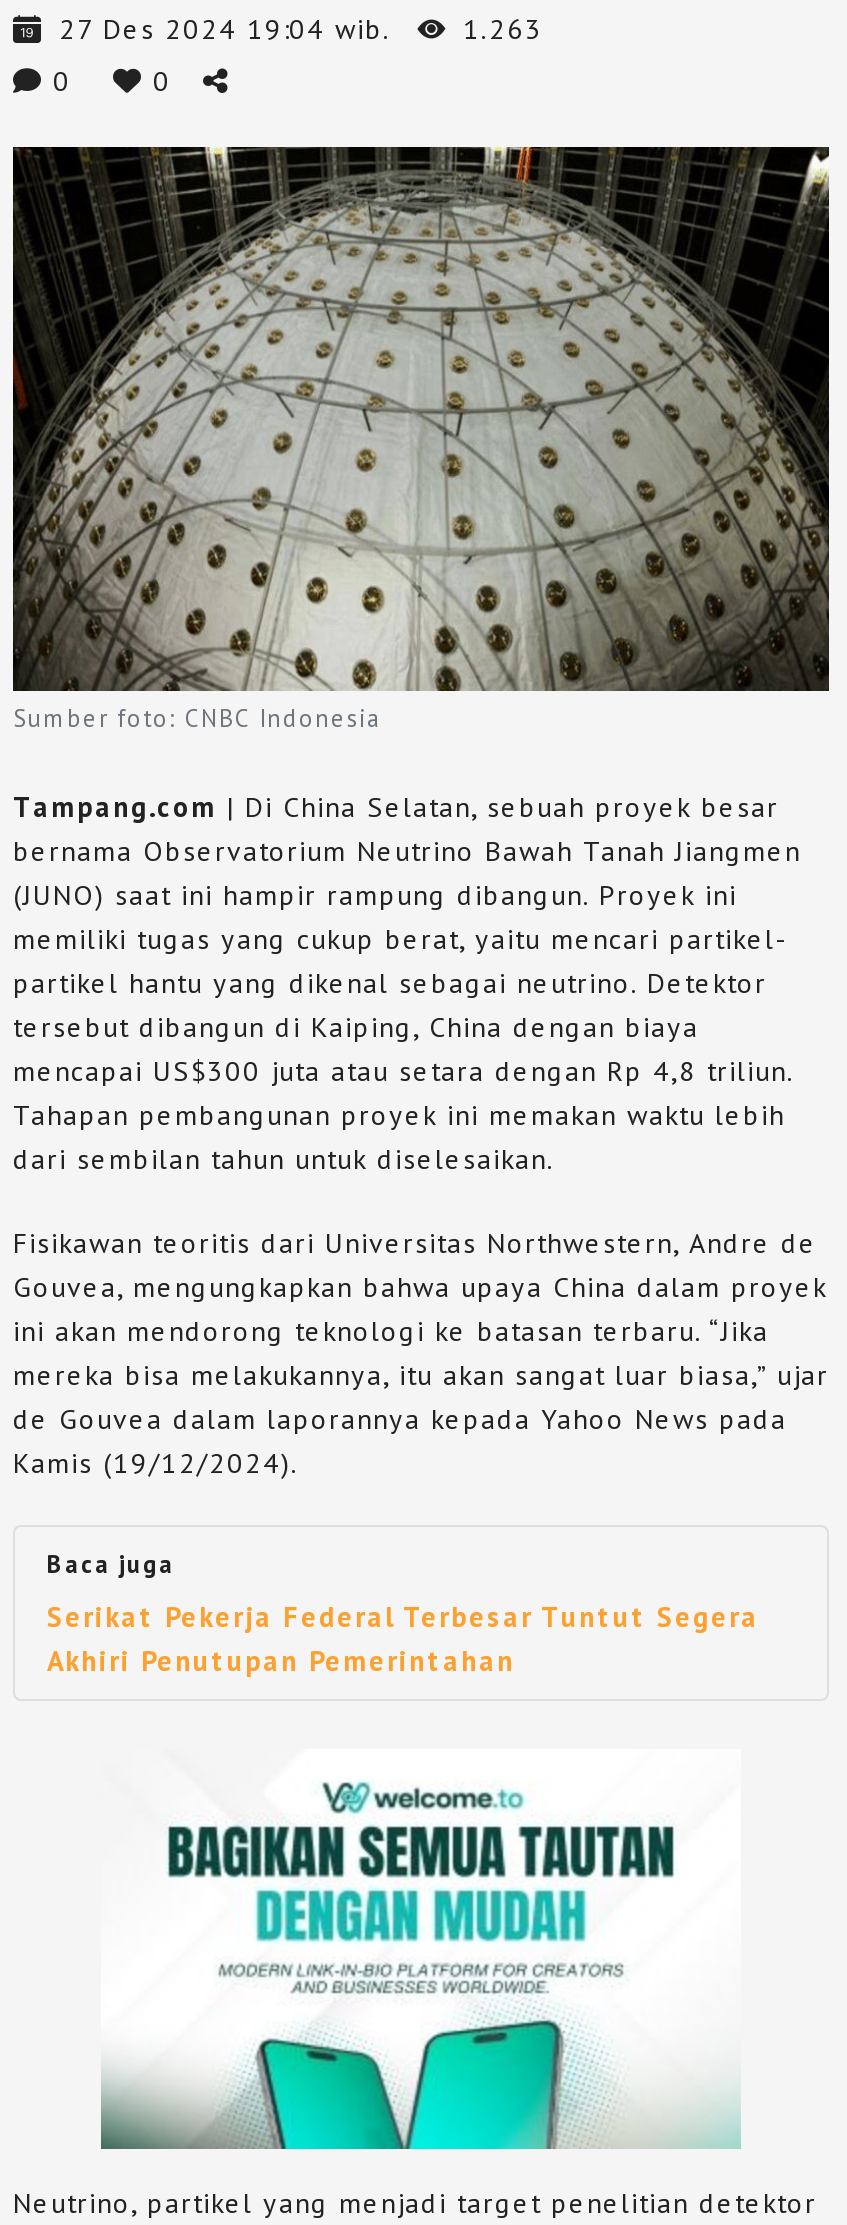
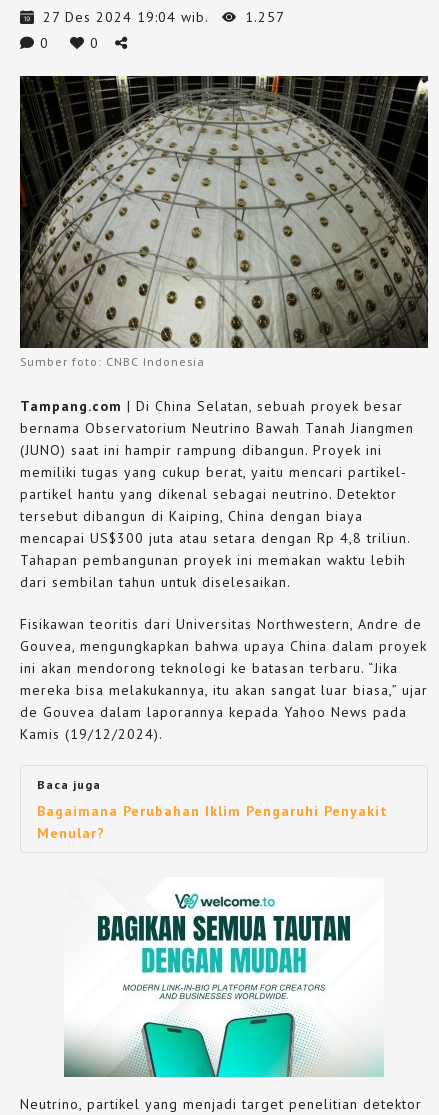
- 27 Des 2024 19:04 wib. 1.263
+ 27 Des 2024 19:04 wib. 1.257

- Serikat Pekerja Federal Terbesar Tuntut Segera
- Akhiri Penutupan Pemerintahan
+ Bagaimana Perubahan Iklim Pengaruhi Penyakit
+ Menular?
